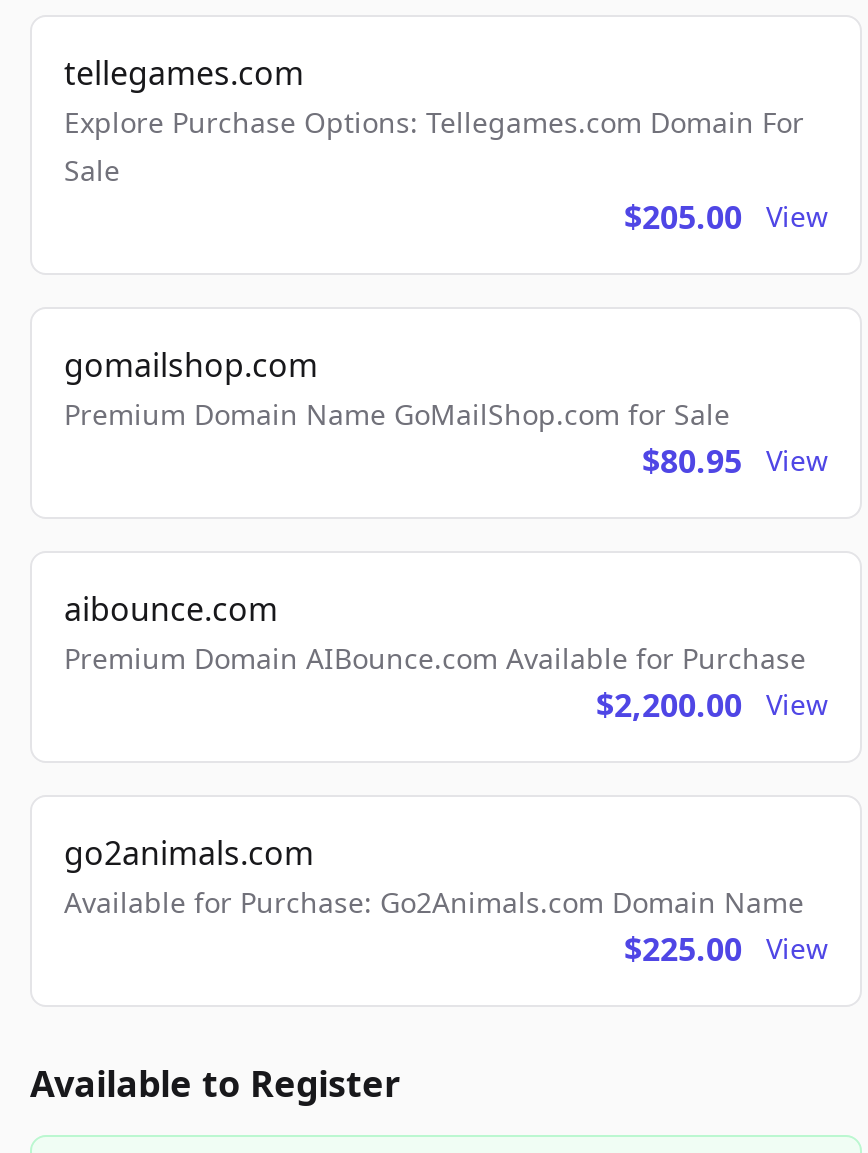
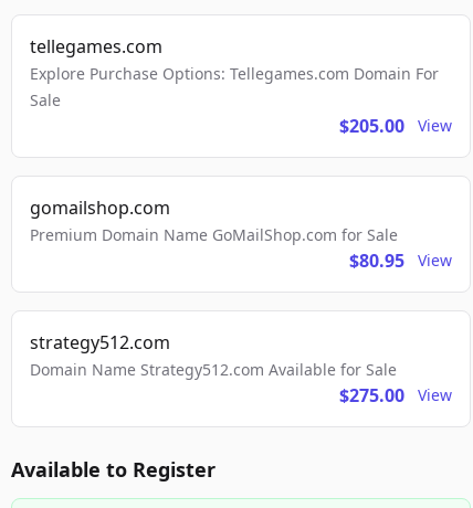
- aibounce.com
- Premium Domain AIBounce.com Available for Purchase
- $2,200.00
- View
- go2animals.com
- Available for Purchase: Go2Animals.com Domain Name
- $225.00
+ strategy512.com
+ Domain Name Strategy512.com Available for Sale
+ $275.00
